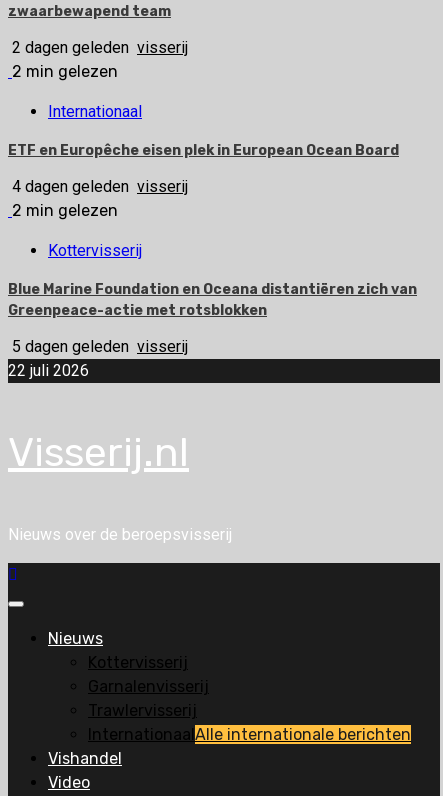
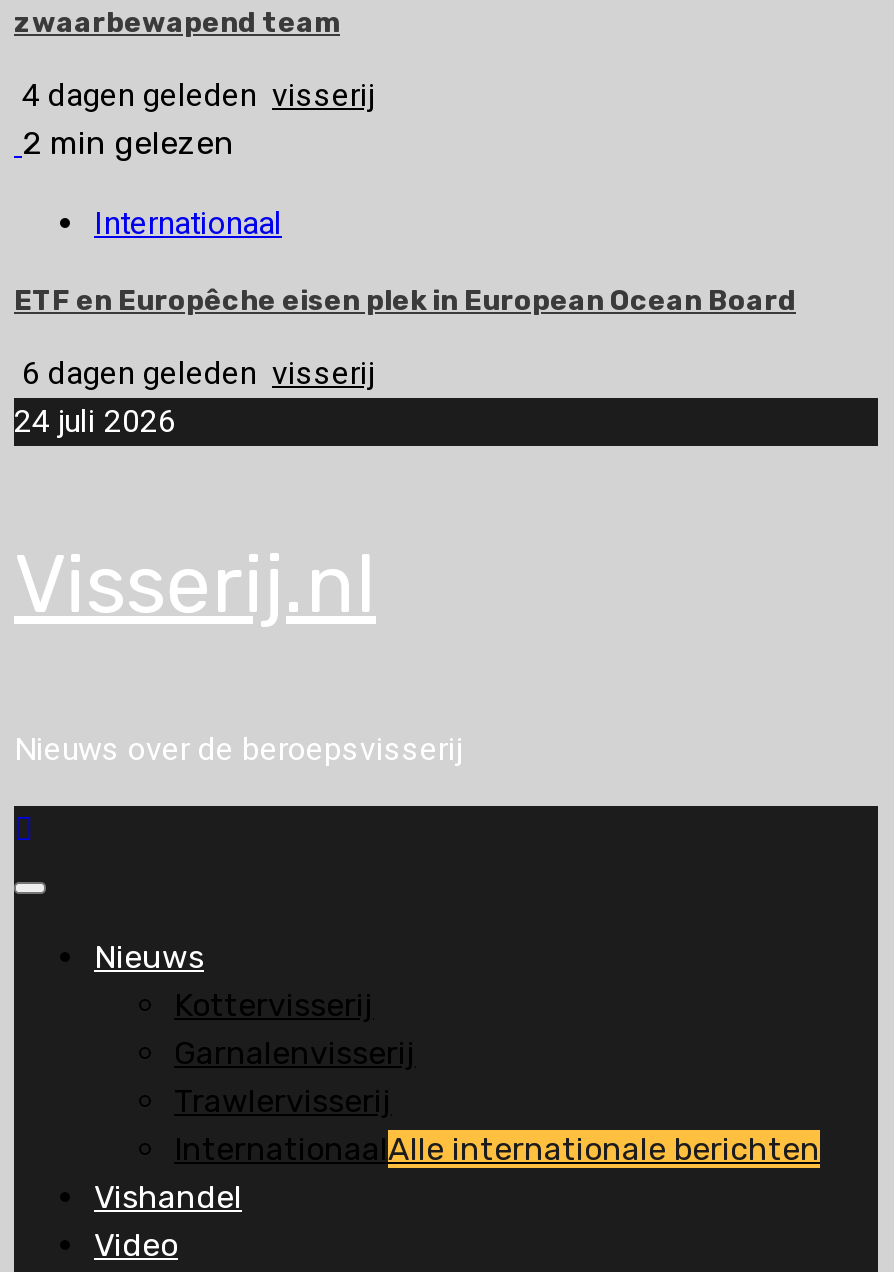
- 2 dagen geleden visserij

moved up: 4 dagen geleden visserij

- 2 min gelezen
- Kottervisserij
- Blue Marine Foundation en Oceana distantiëren zich van
- Greenpeace-actie met rotsblokken
- 5 dagen geleden visserij
- 22 juli 2026
+ 6 dagen geleden visserij
+ 24 juli 2026
